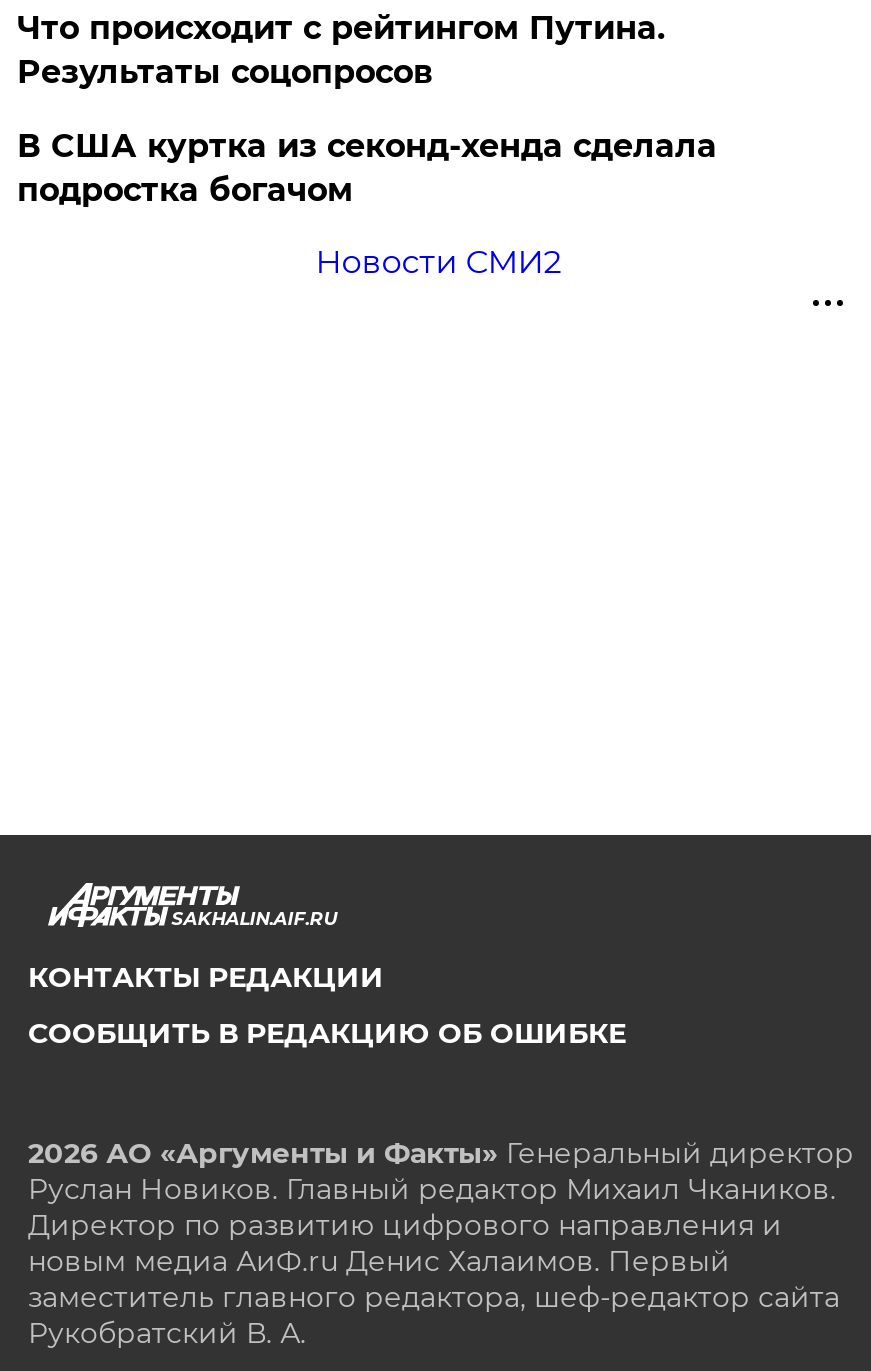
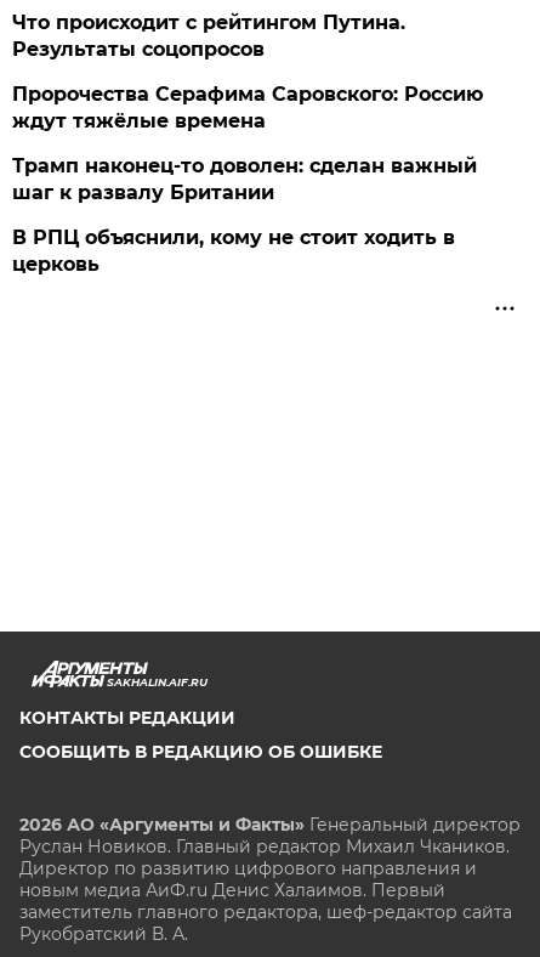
- В США куртка из секонд-хенда сделала
- подростка богачом
- Новости СМИ2
+ Пророчества Серафима Саровского: Россию
+ ждут тяжёлые времена
+ Трамп наконец-то доволен: сделан важный
+ шаг к развалу Британии
+ В РПЦ объяснили, кому не стоит ходить в
+ церковь
